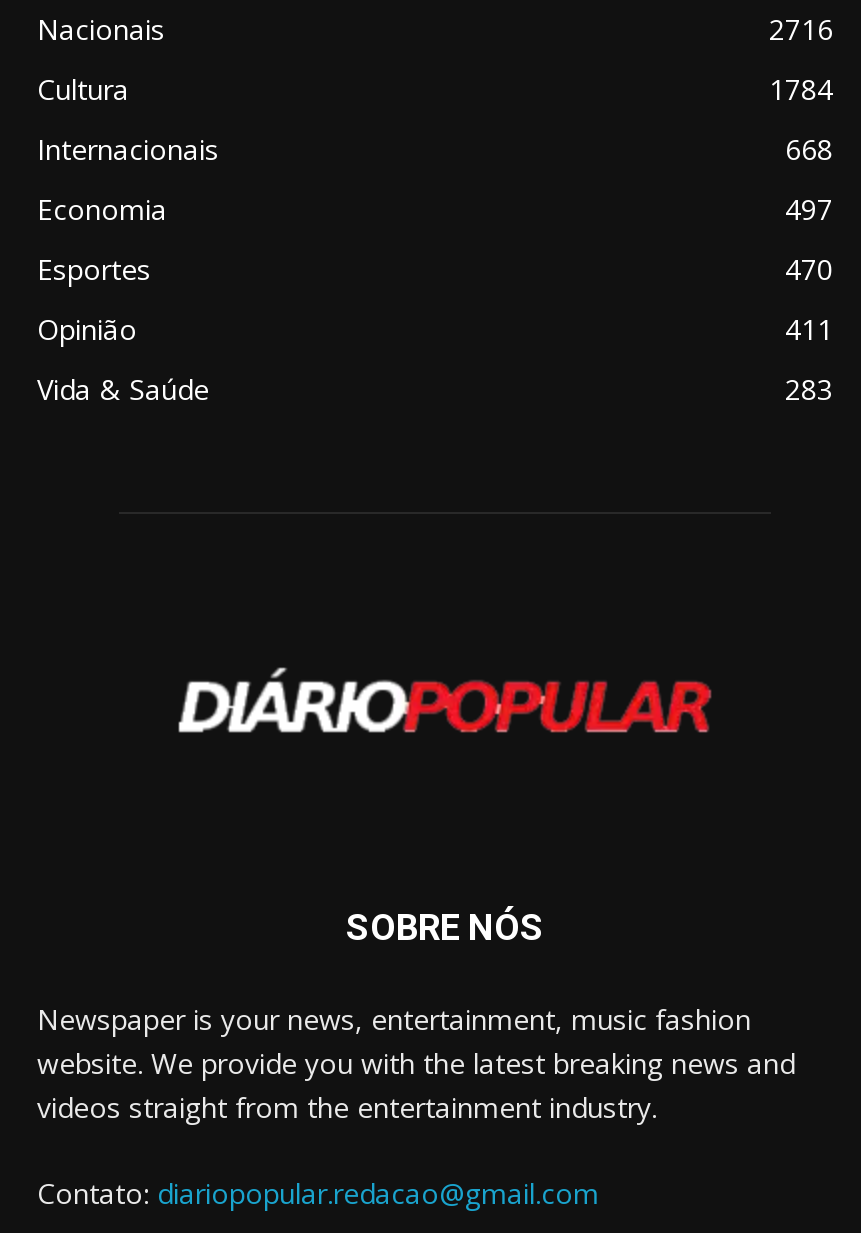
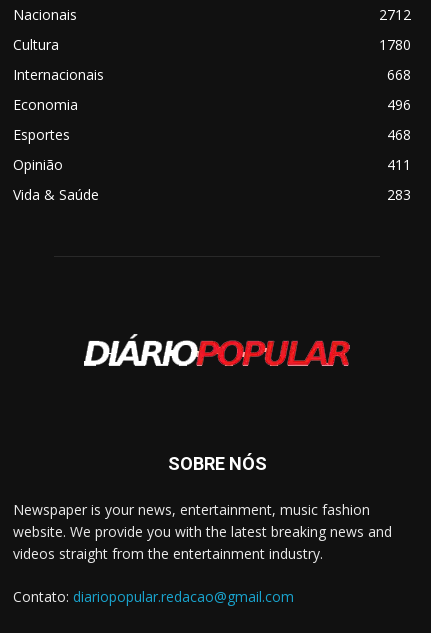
- 2716
+ 2712

- 1784
+ 1780

- 497
+ 496

- 470
+ 468
